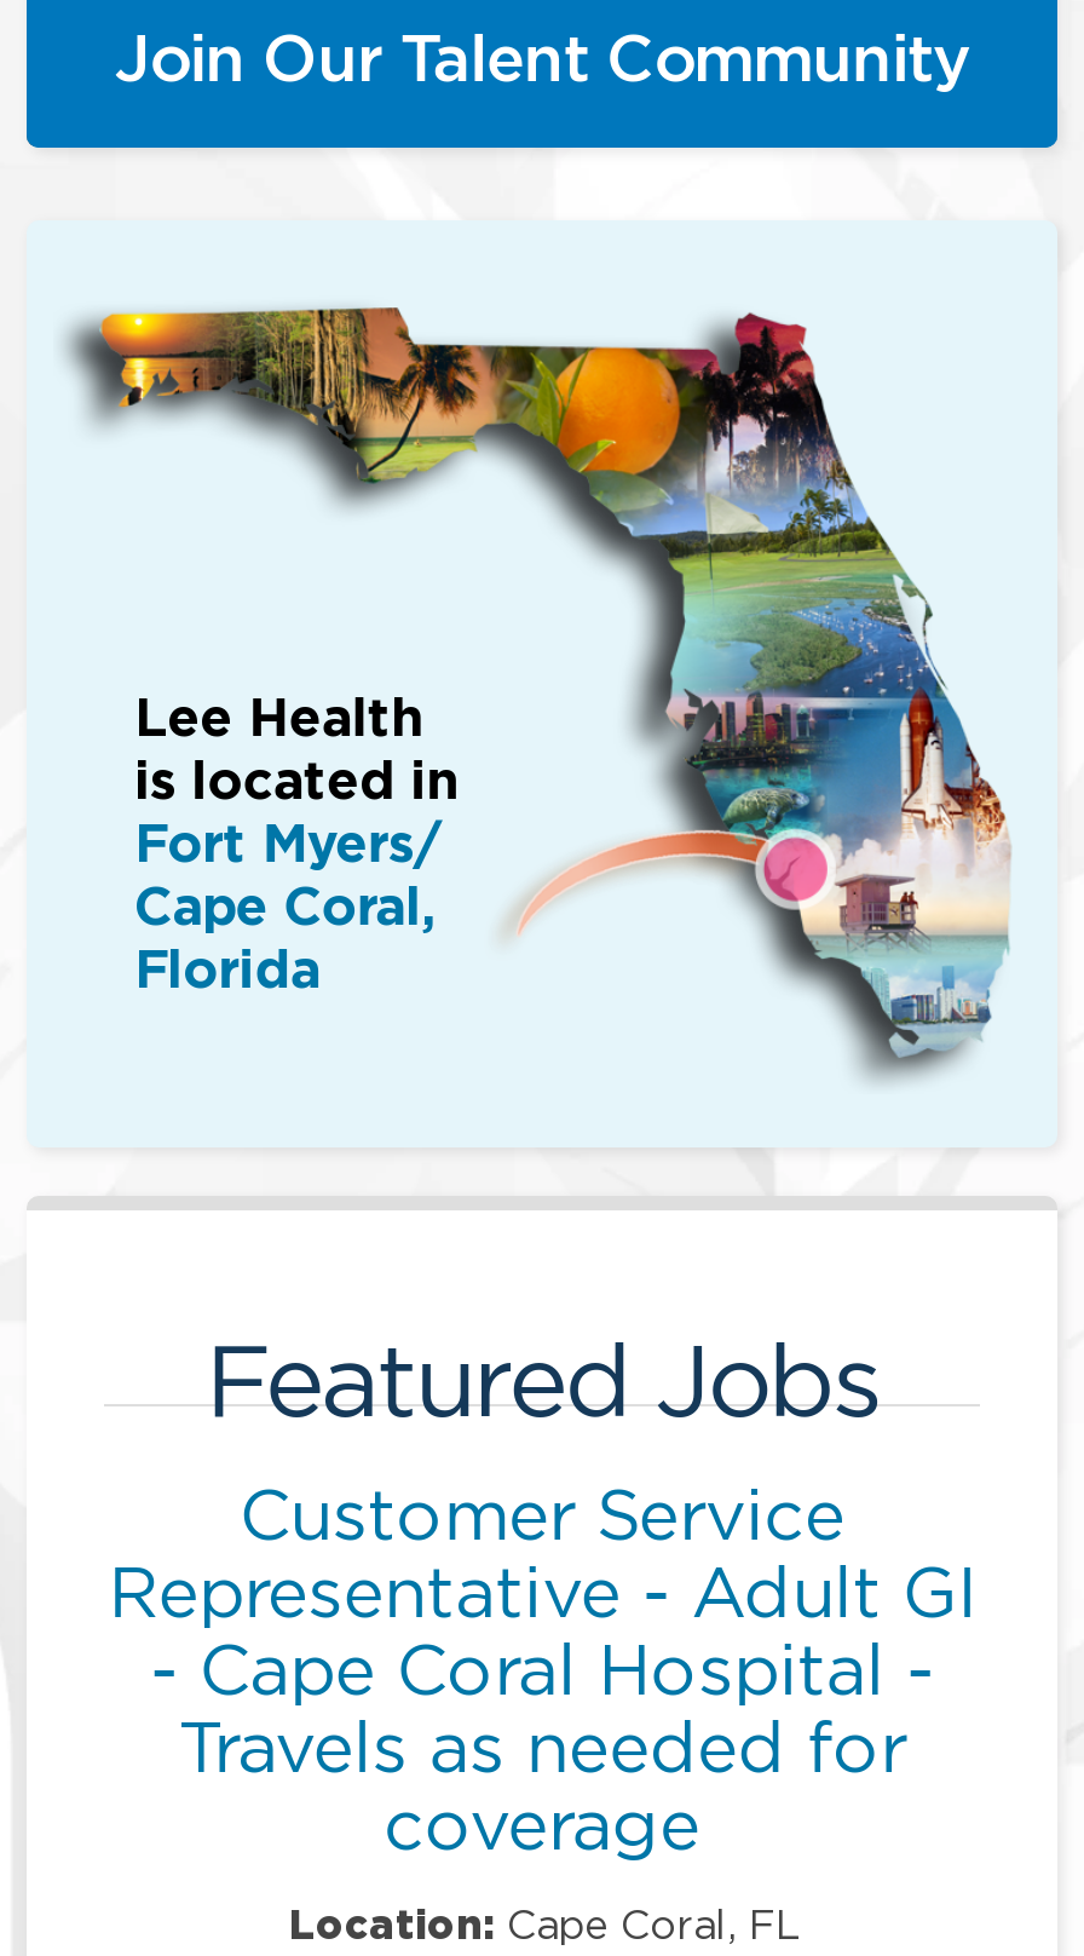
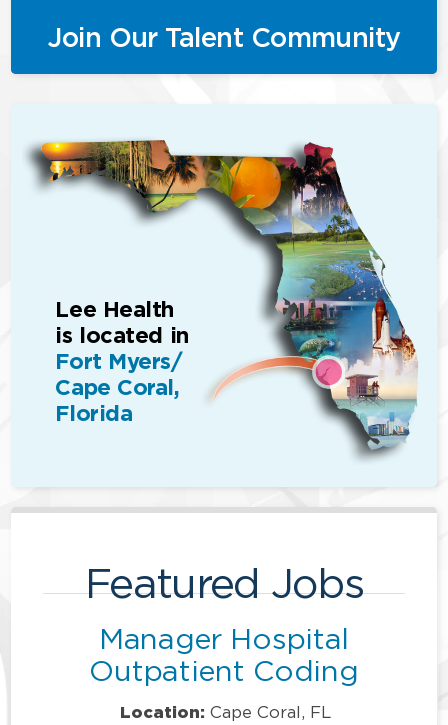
- Customer Service
- Representative - Adult GI
- - Cape Coral Hospital -
- Travels as needed for
- coverage
+ Manager Hospital
+ Outpatient Coding
